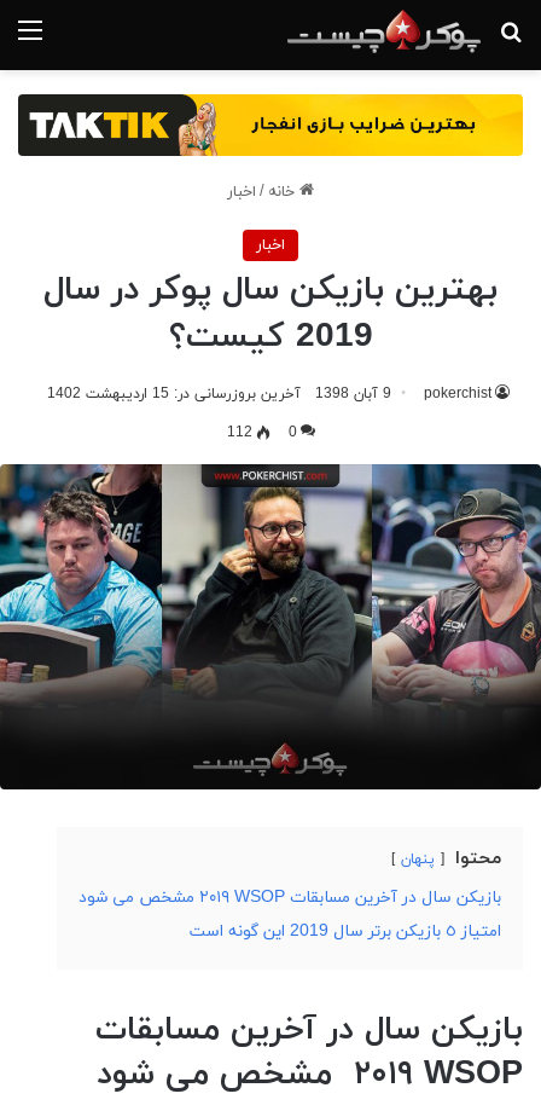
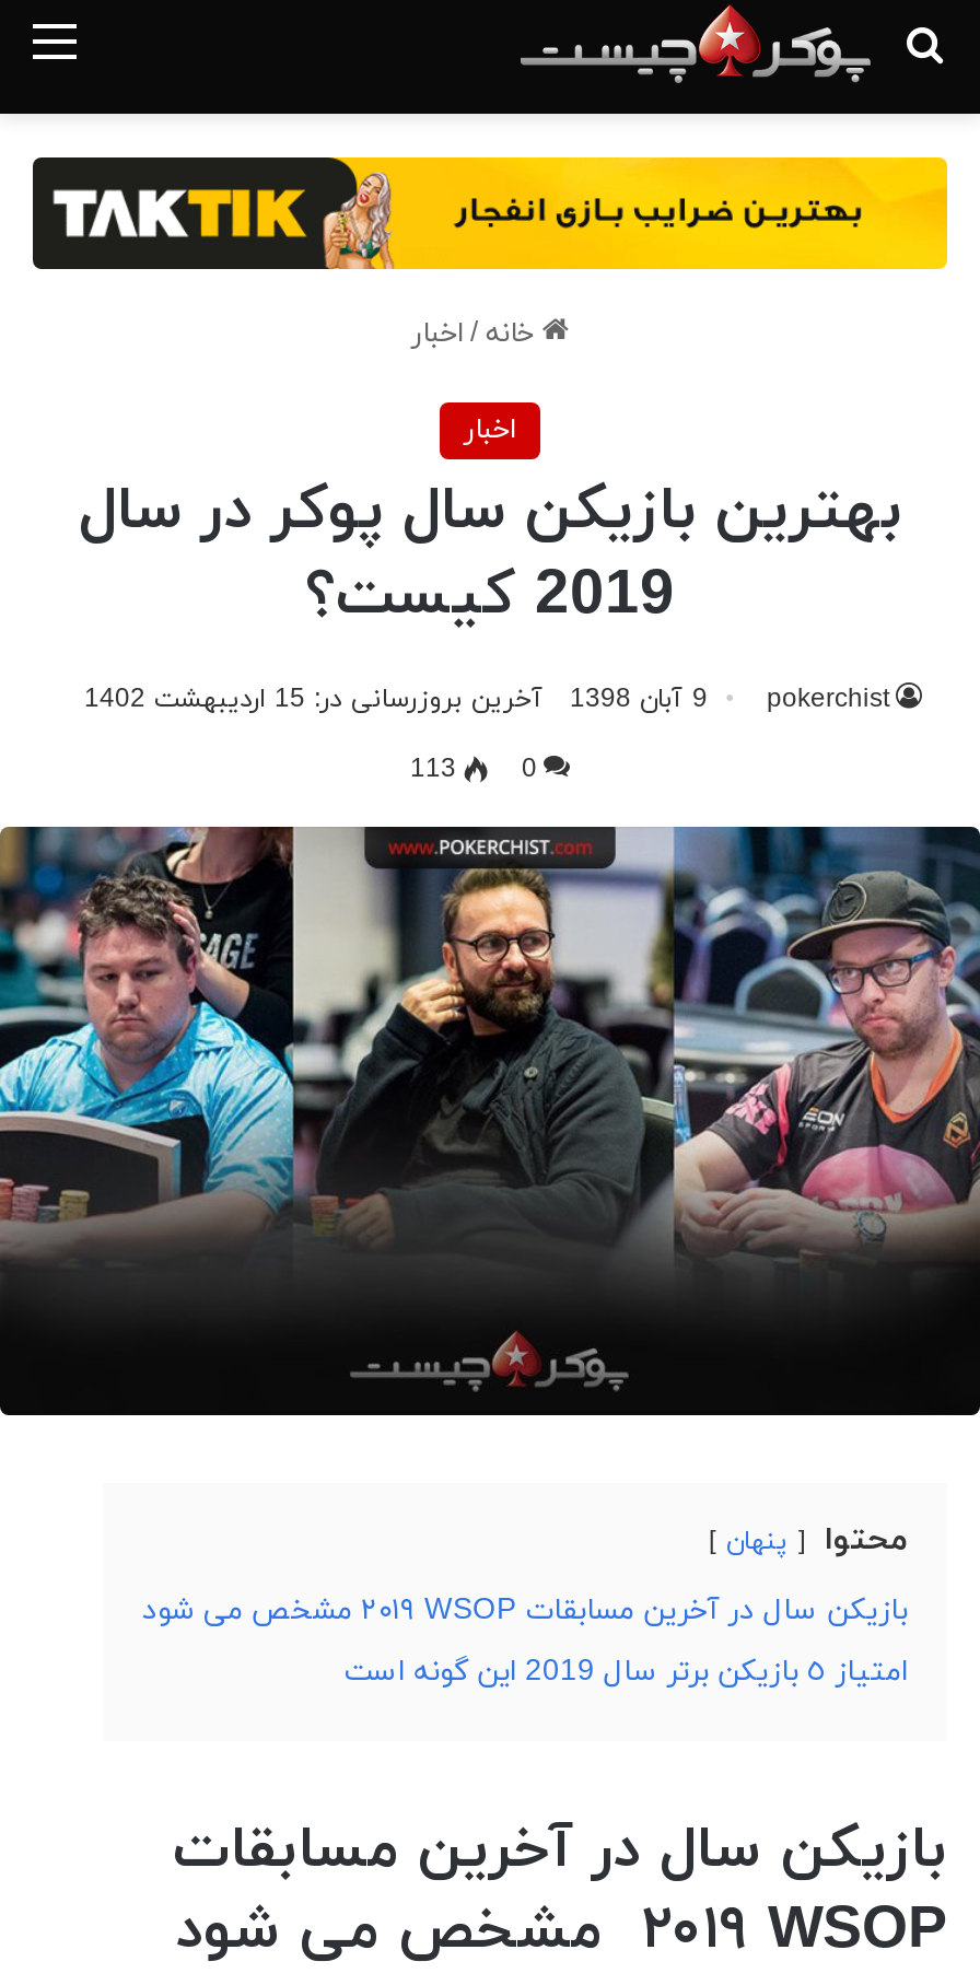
- 112 0
+ 113 0
